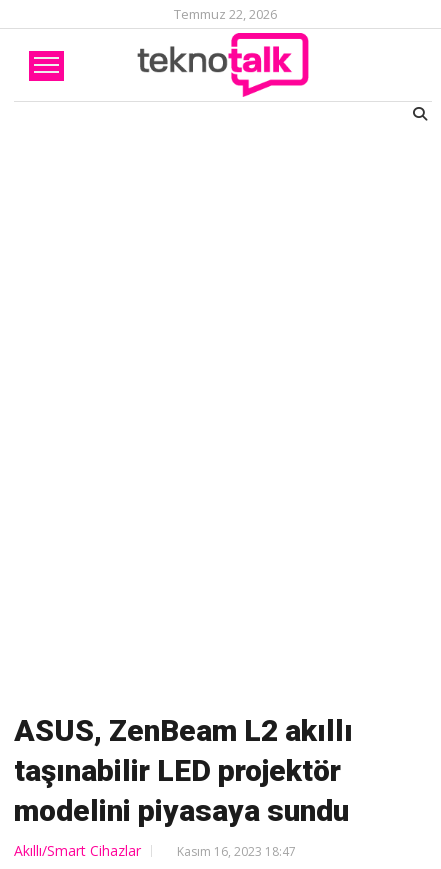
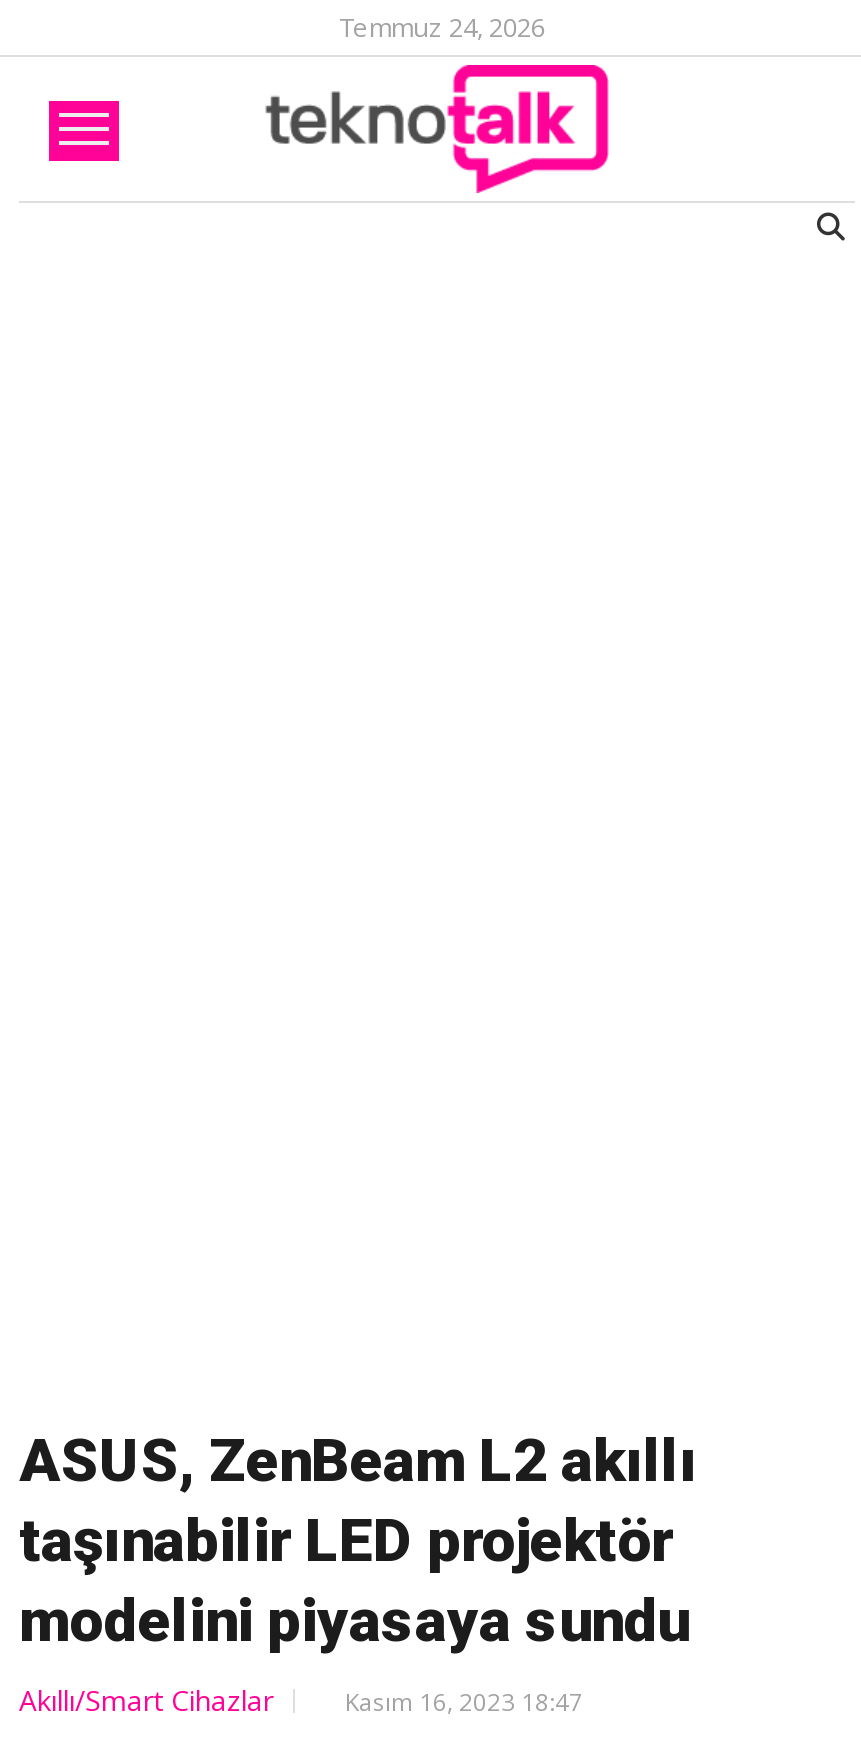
- Temmuz 22, 2026
+ Temmuz 24, 2026
